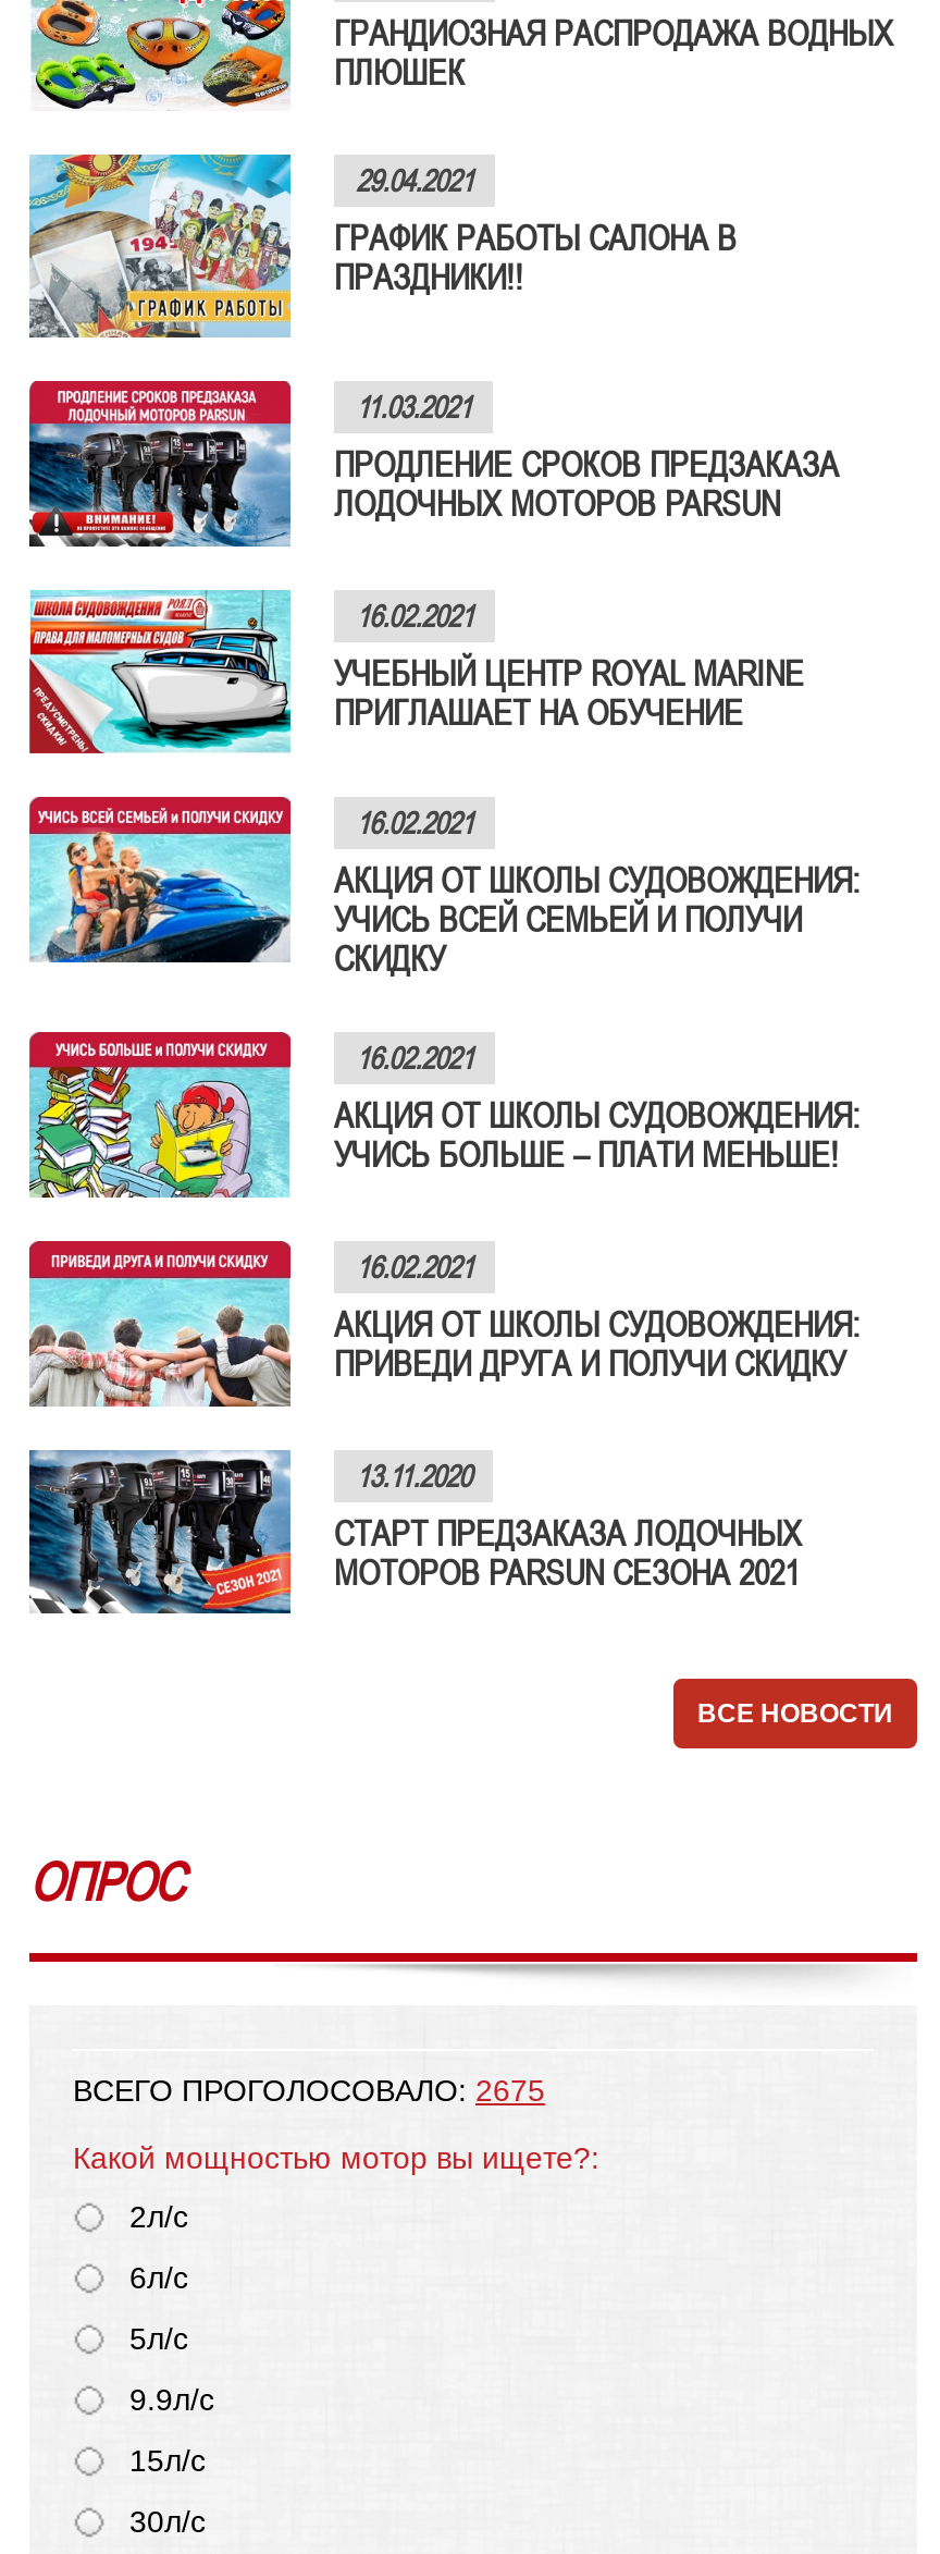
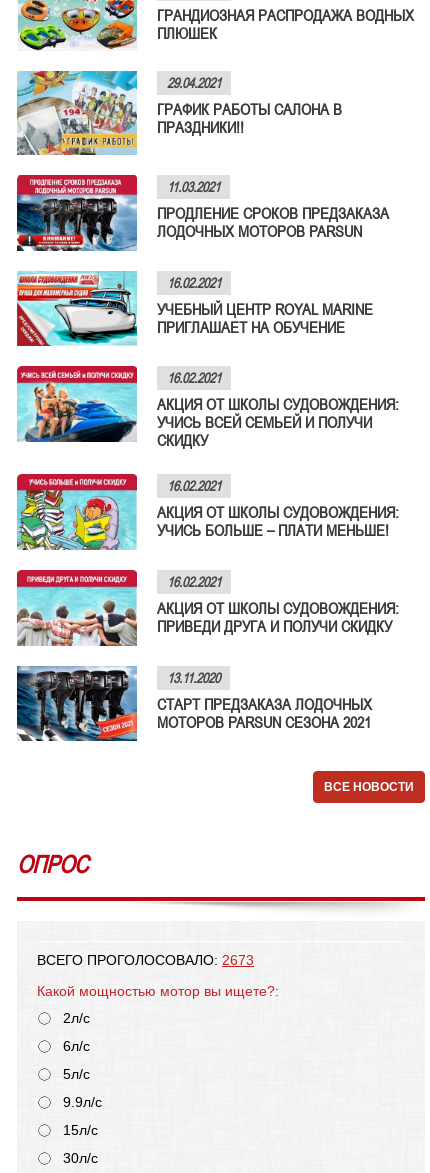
- ВСЕГО ПРОГОЛОСОВАЛО: 2675
+ ВСЕГО ПРОГОЛОСОВАЛО: 2673
